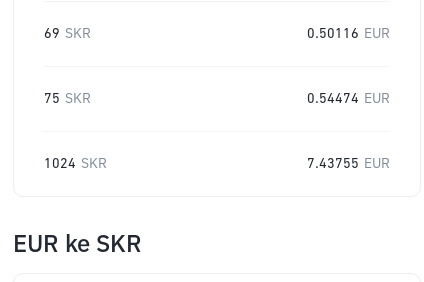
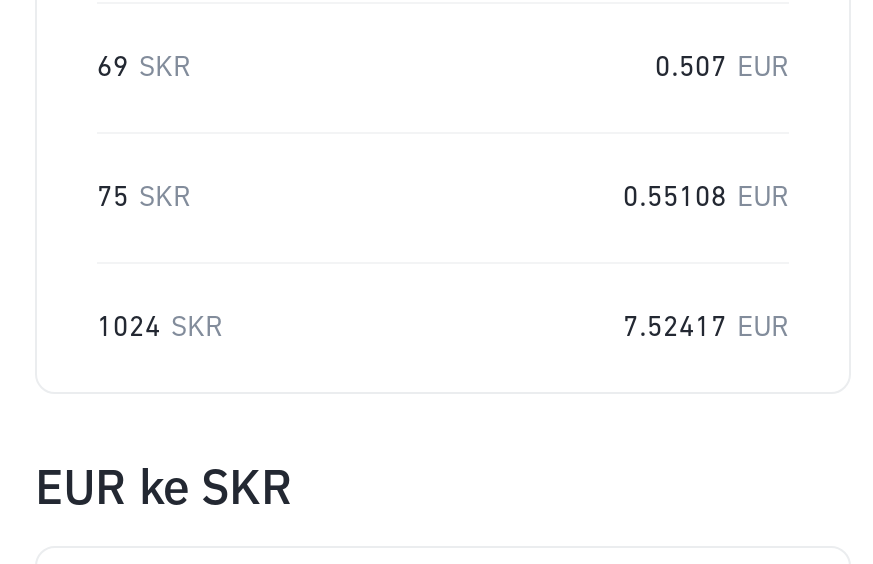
- 0.50116 EUR
+ 0.507 EUR

- 0.54474 EUR
+ 0.55108 EUR

- 7.43755 EUR
+ 7.52417 EUR
